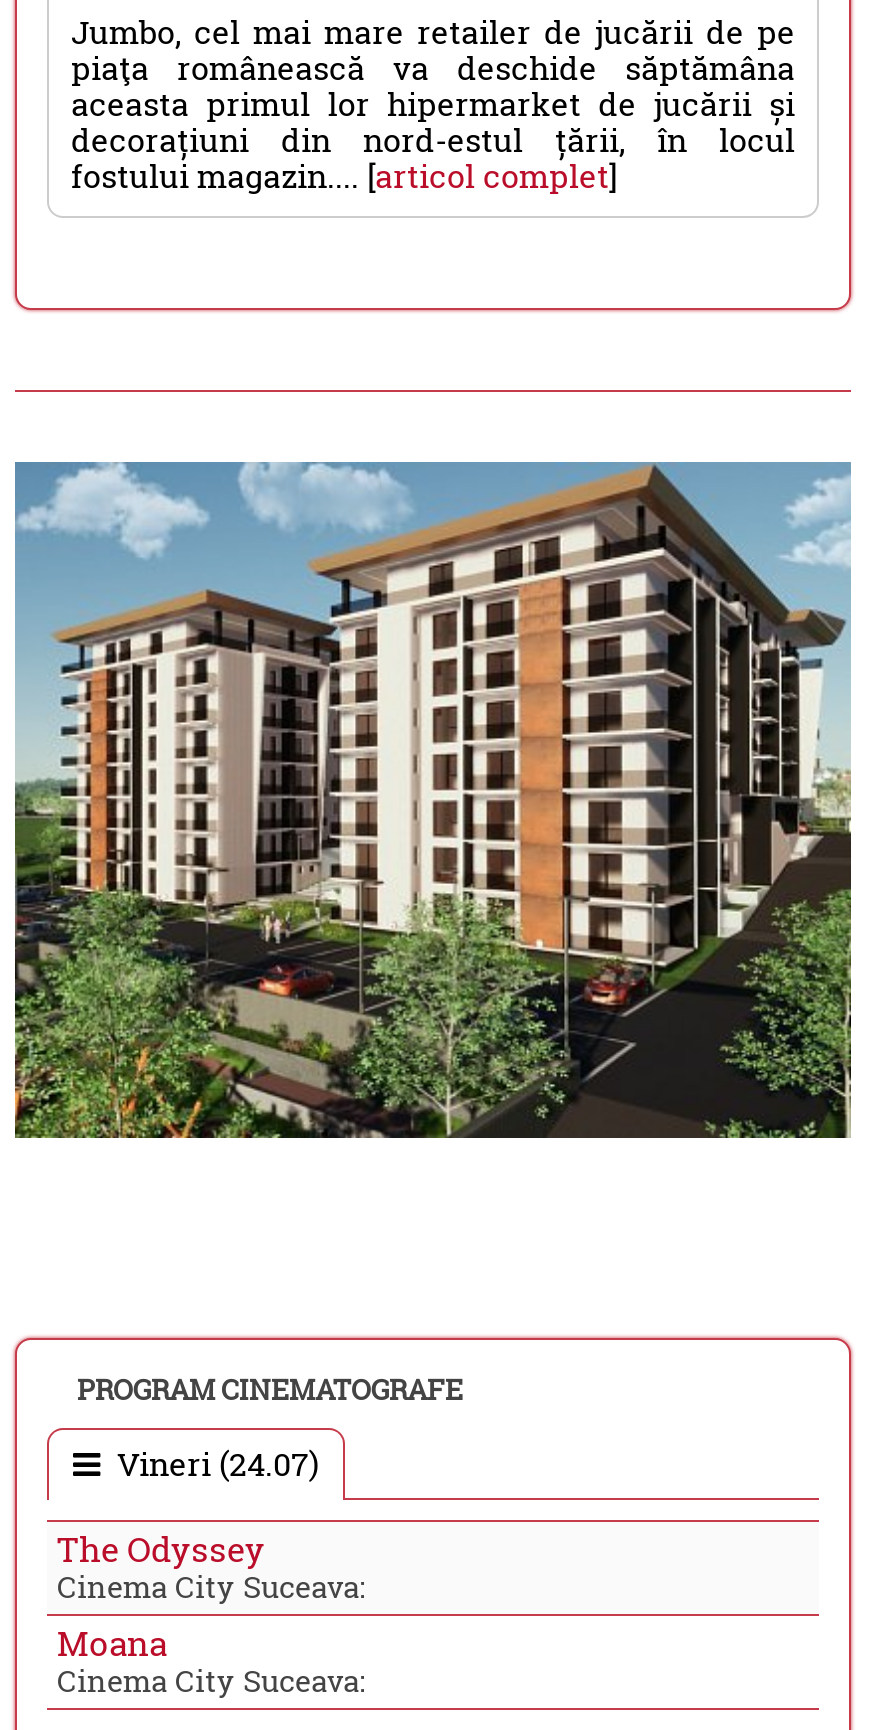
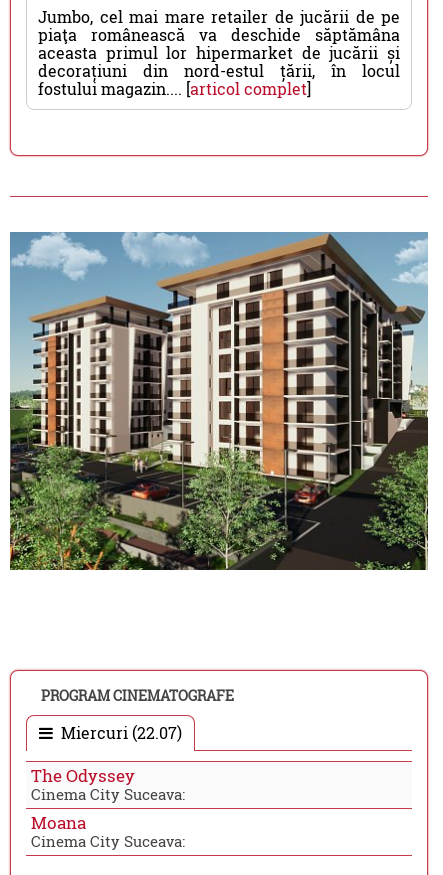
- Vineri (24.07)
+ Miercuri (22.07)
